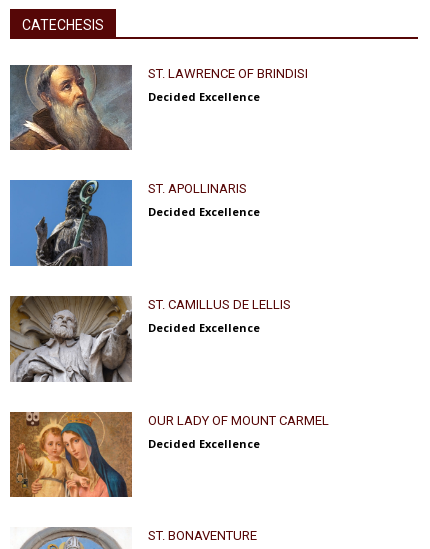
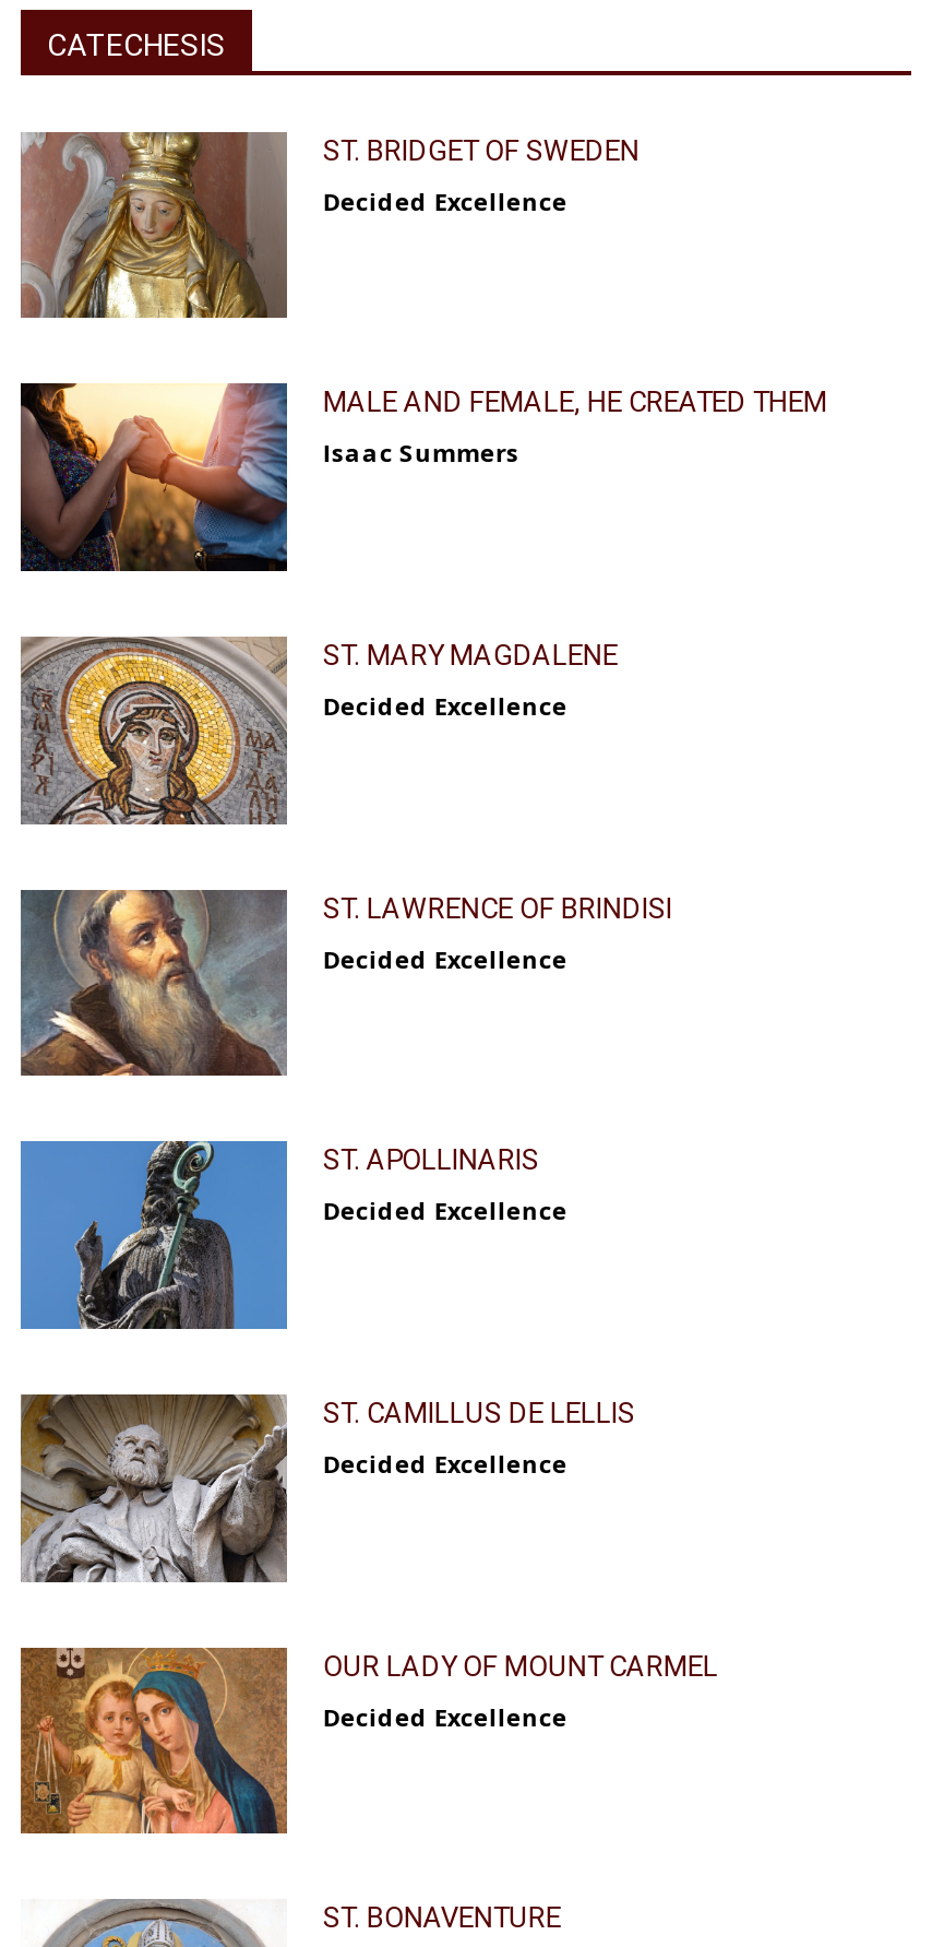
+ [image]
+ MALE AND FEMALE, HE CREATED THEM
+ Isaac Summers

+ [image]
+ ST. BRIDGET OF SWEDEN
+ Decided Excellence

+ [image]
+ ST. MARY MAGDALENE
+ Decided Excellence
